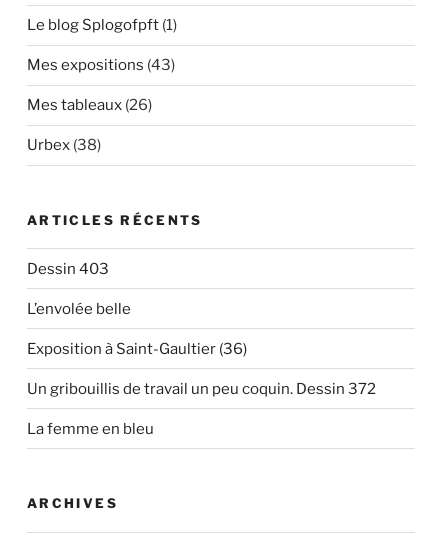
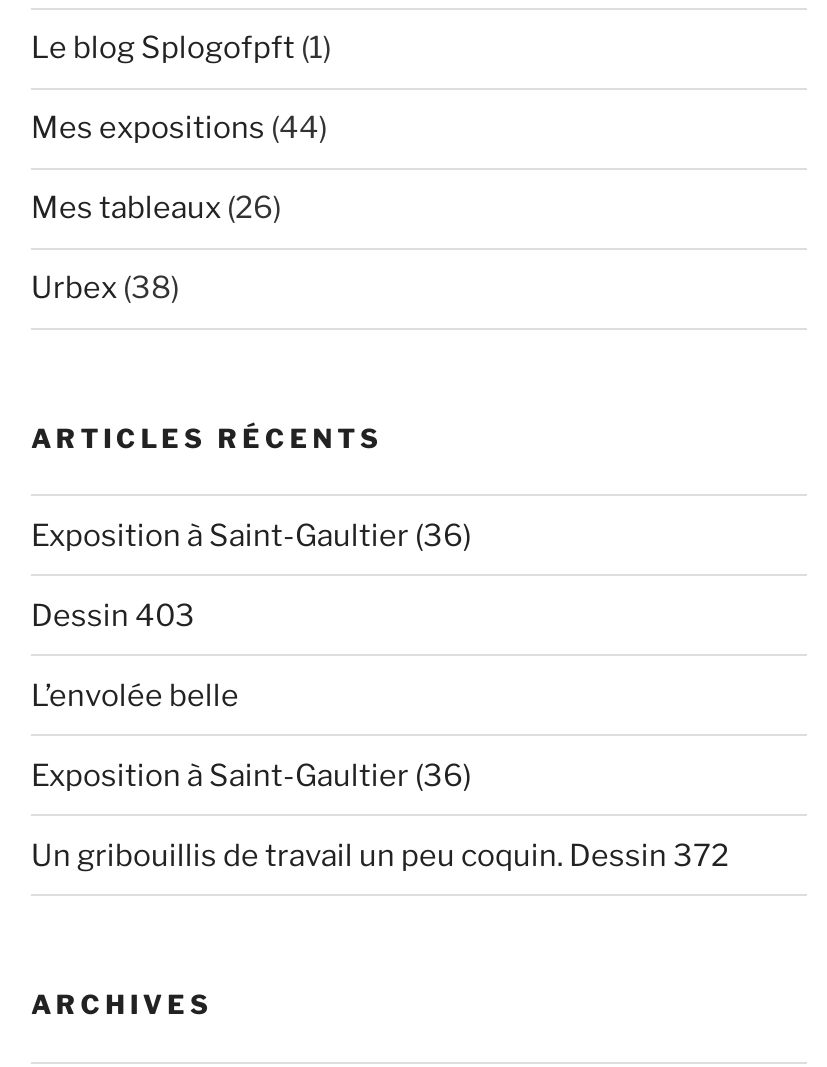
- Mes expositions (43)
+ Mes expositions (44)

+ Exposition à Saint-Gaultier (36)

moved down: Dessin 403 | L’envolée belle | Exposition à Saint-Gaultier (36) | Un gribouillis de travail un peu coquin. Dessin 372

- La femme en bleu
